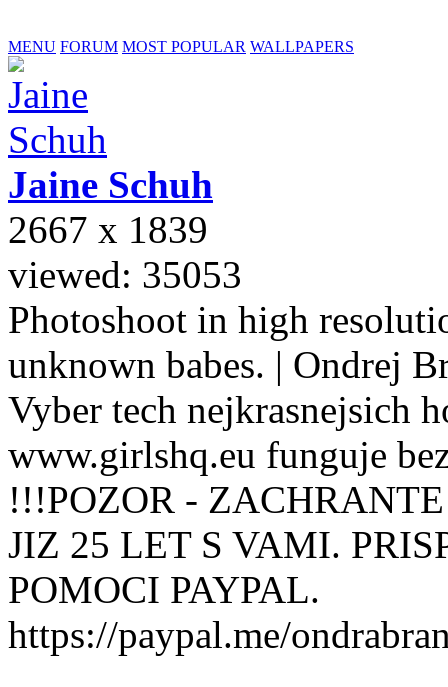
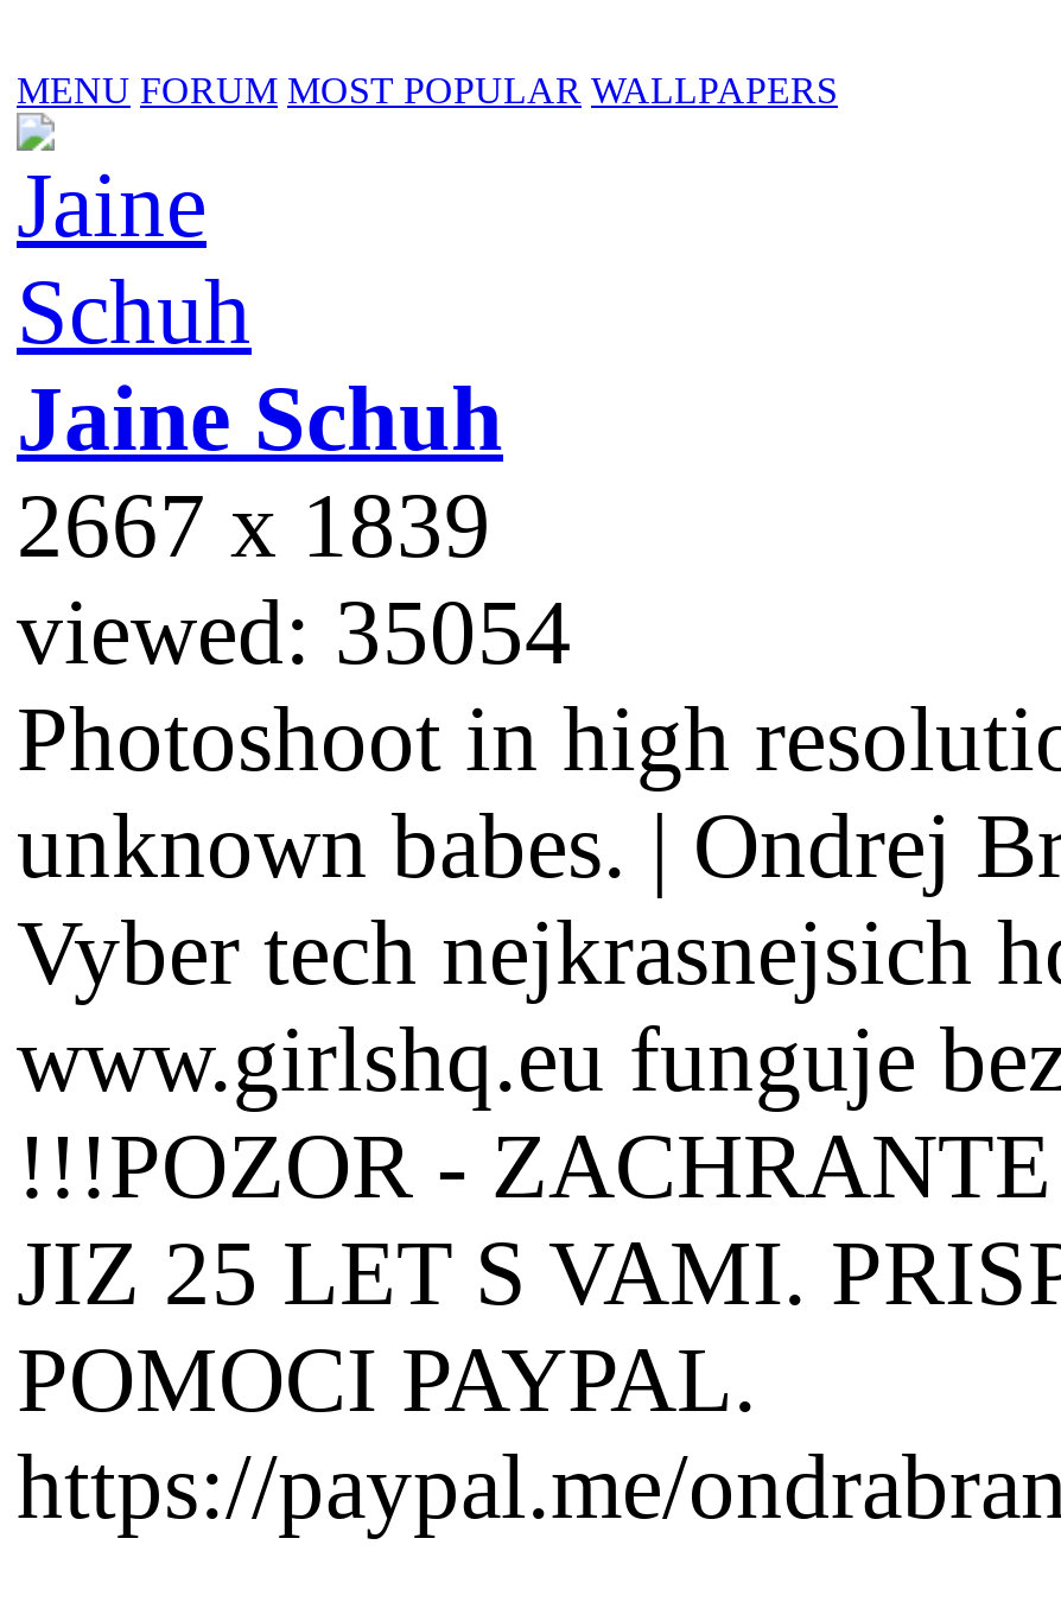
- viewed: 35053
+ viewed: 35054
